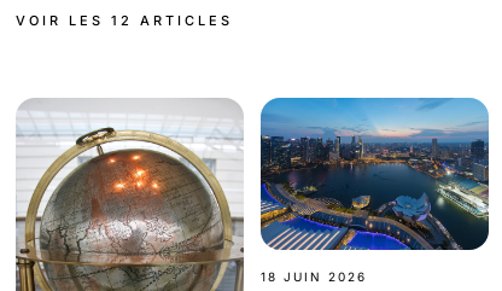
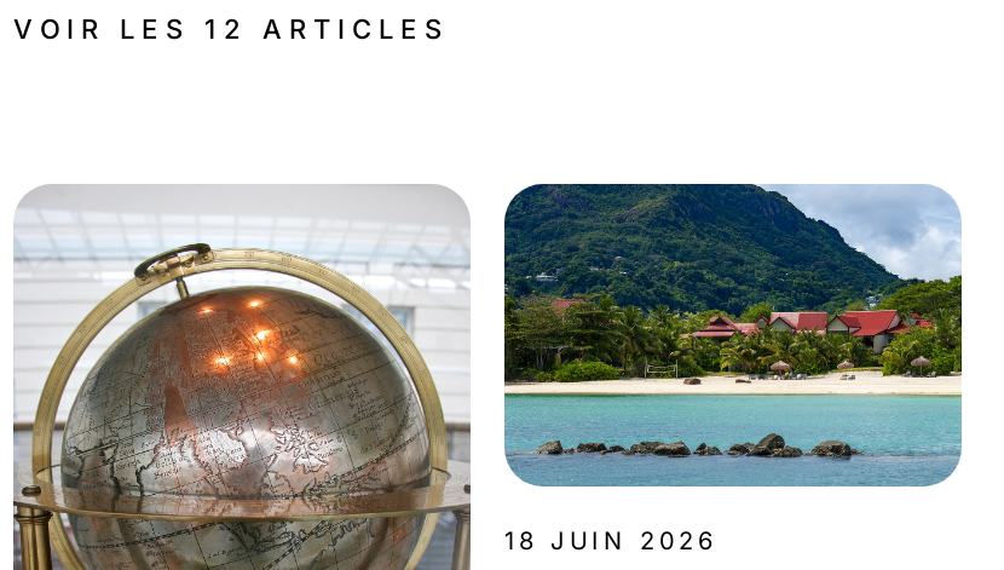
- [image]
+ [image]
